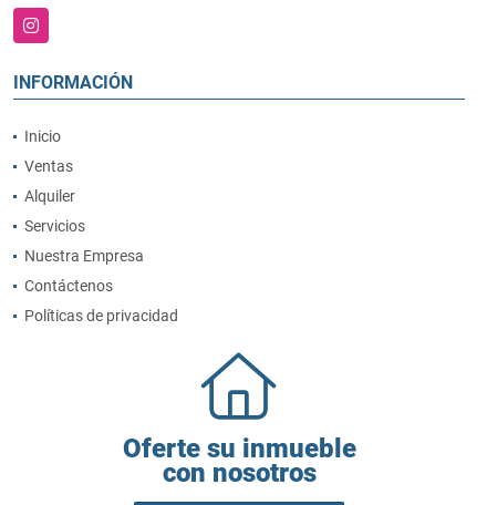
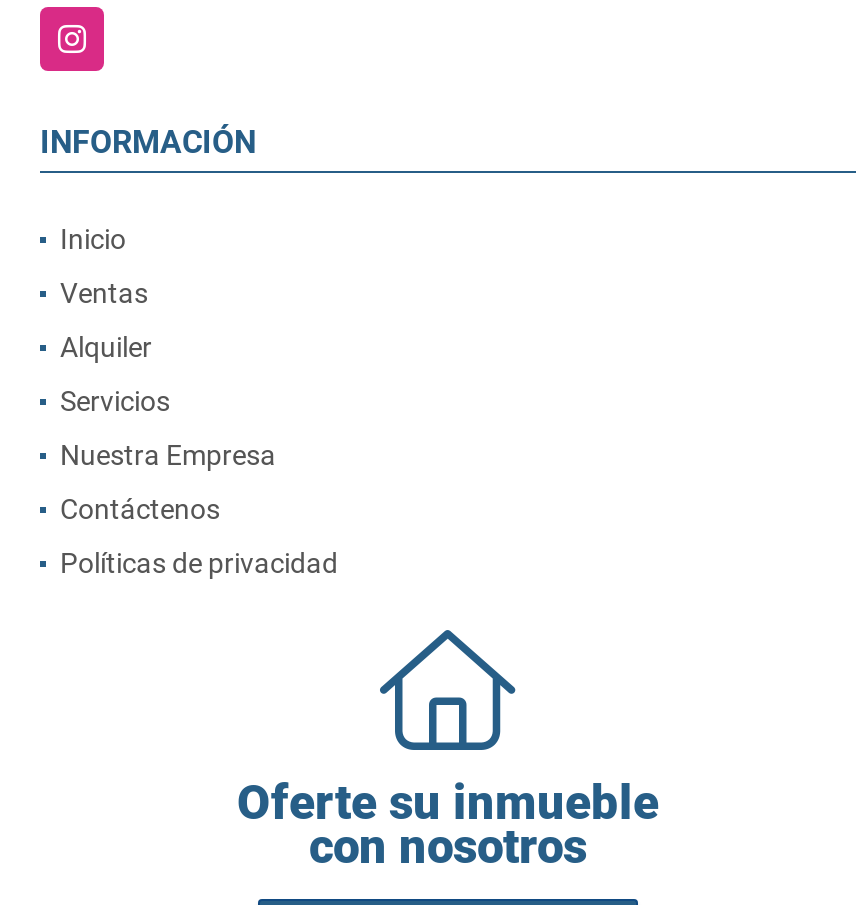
- [image]
+ [image]
